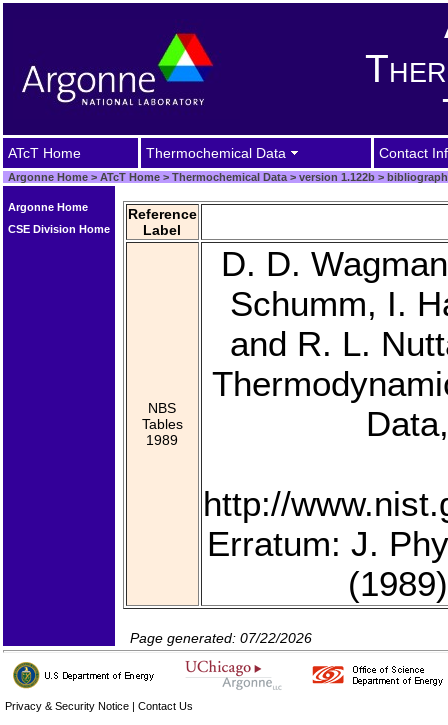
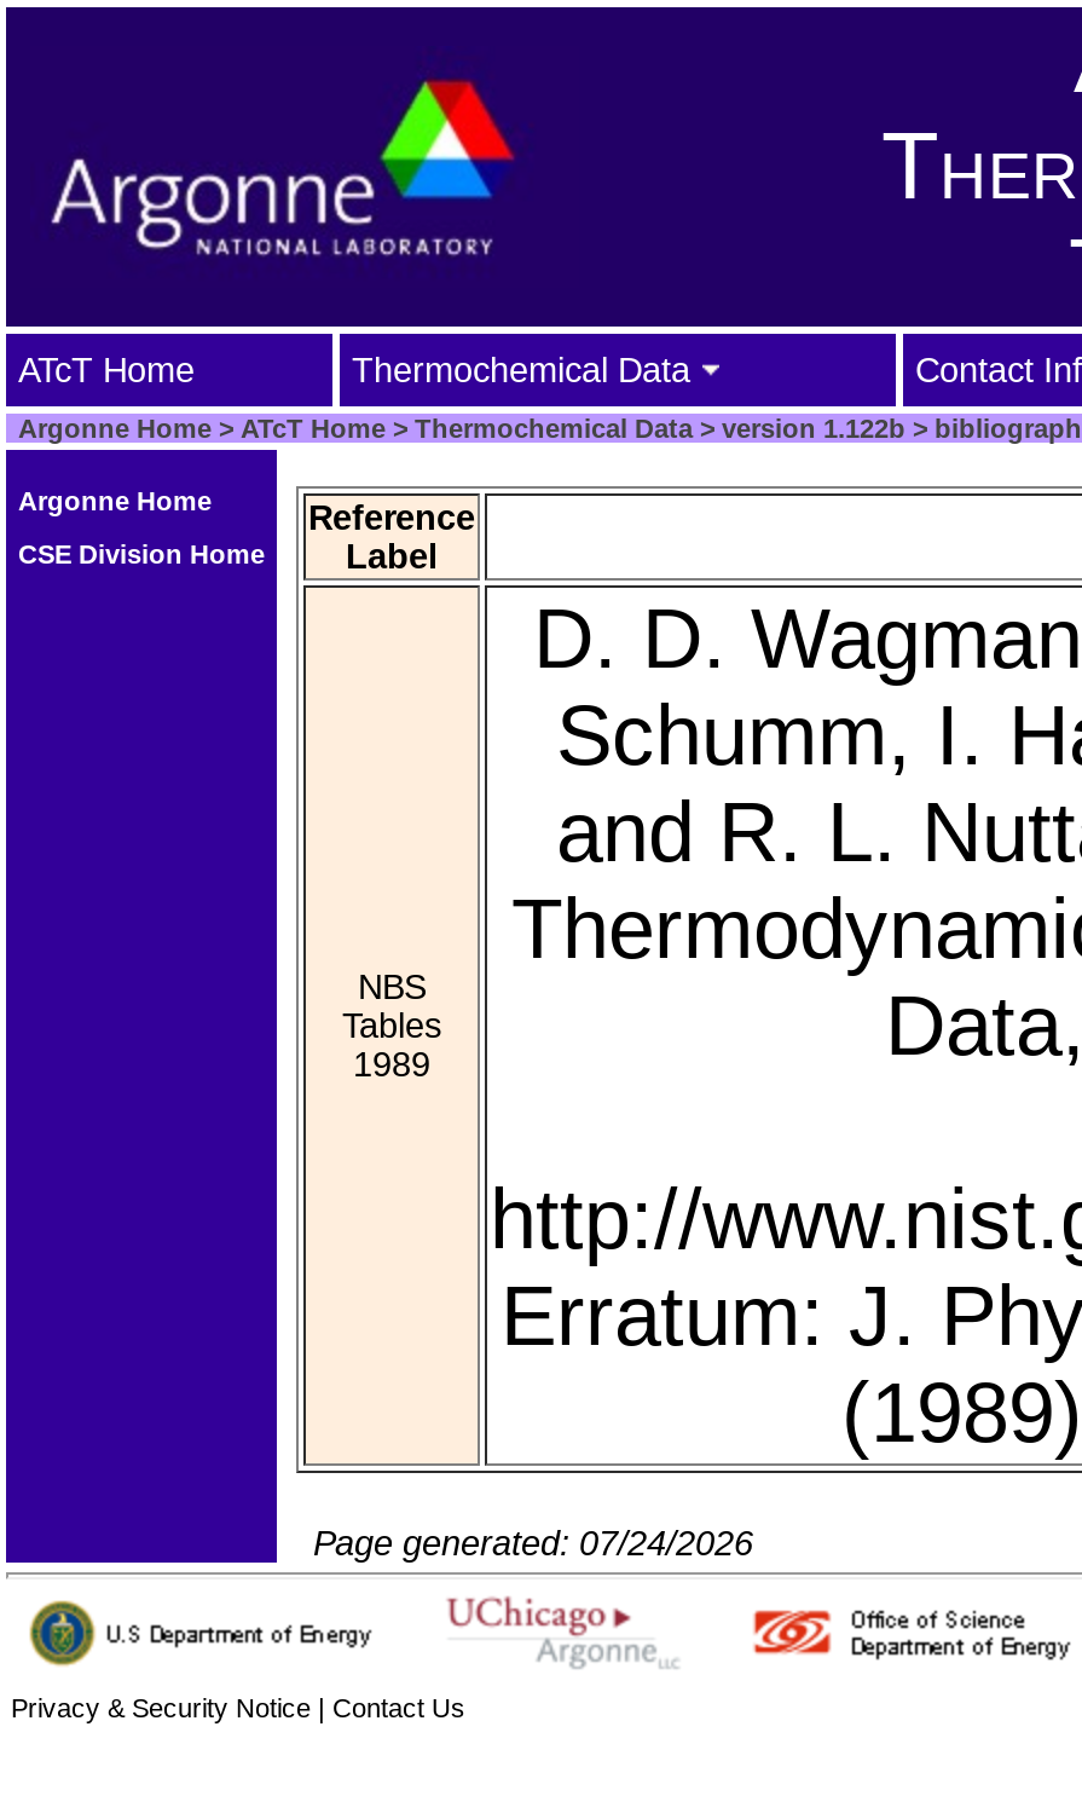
- Page generated: 07/22/2026
+ Page generated: 07/24/2026
